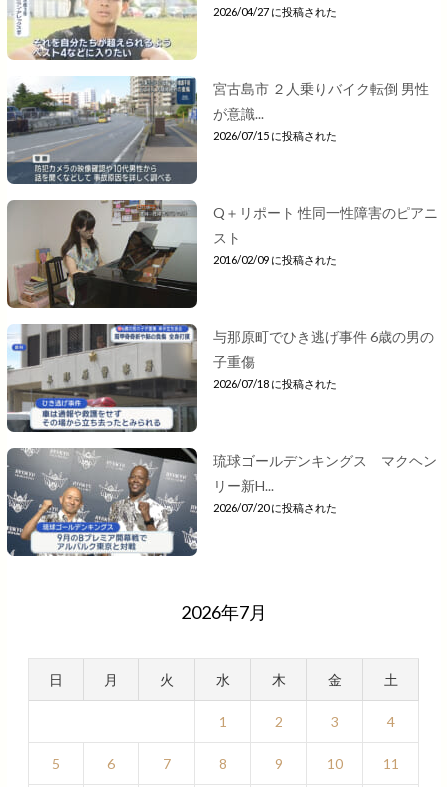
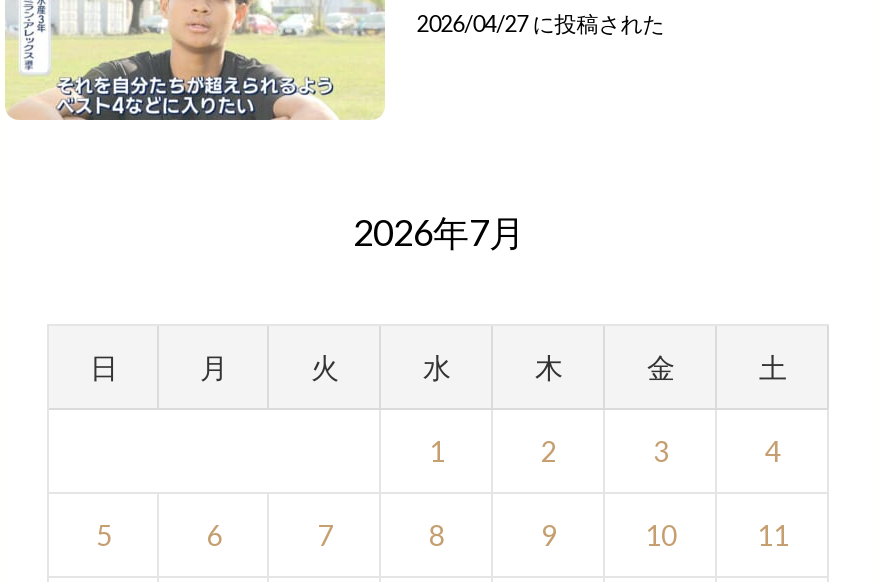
- [image]
- 宮古島市 ２人乗りバイク転倒 男性
- が意識...
- 2026/07/15 に投稿された

- [image]
- Q＋リポート 性同一性障害のピアニ
- スト
- 2016/02/09 に投稿された

- [image]
- 与那原町でひき逃げ事件 6歳の男の
- 子重傷
- 2026/07/18 に投稿された

- [image]
- 琉球ゴールデンキングス マクヘン
- リー新H...
- 2026/07/20 に投稿された
